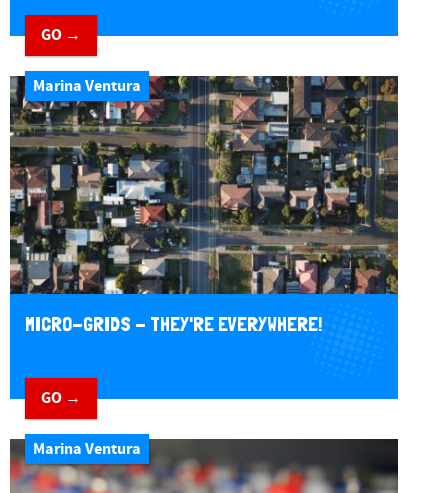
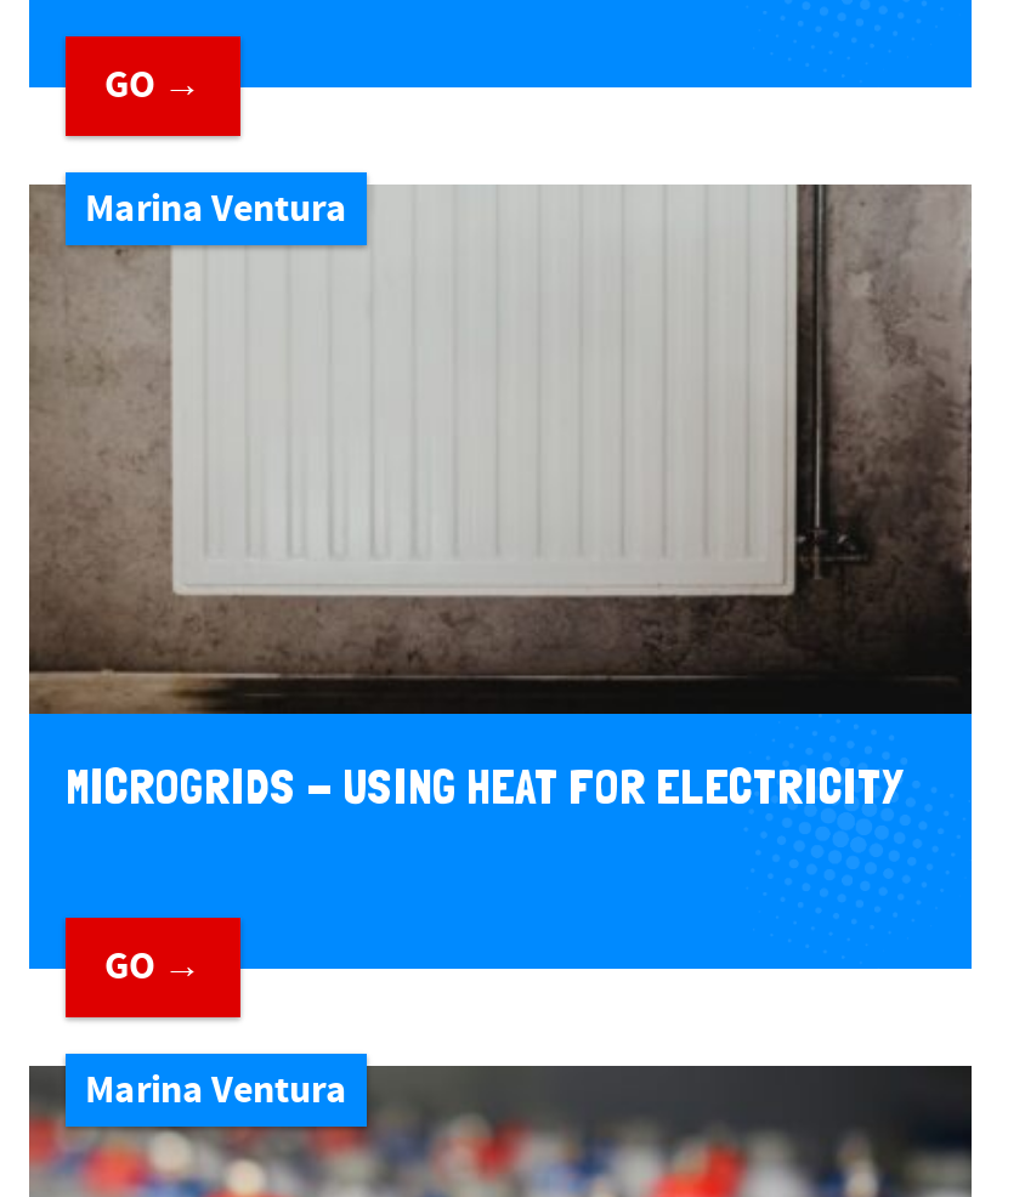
- [image]
- MICRO-GRIDS - THEY'RE EVERYWHERE!
+ [image]
+ MICROGRIDS - USING HEAT FOR ELECTRICITY
